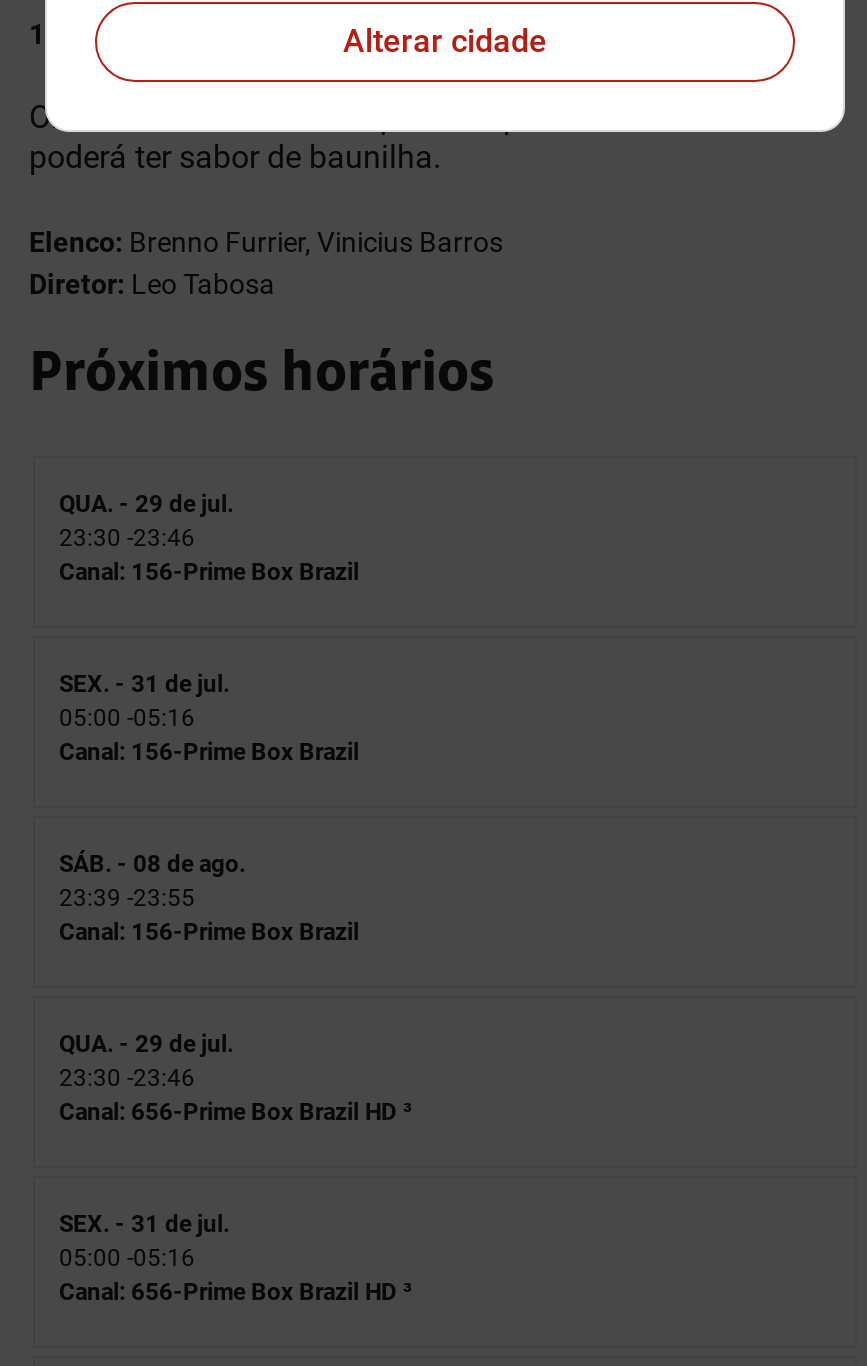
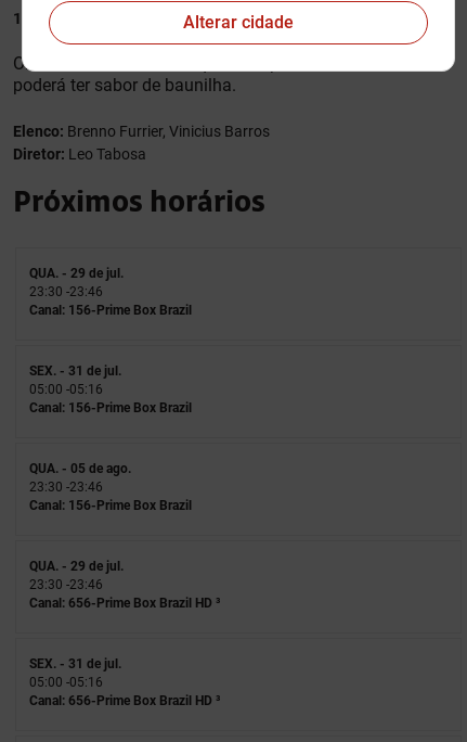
- SÁB. - 08 de ago.
+ QUA. - 05 de ago.

- 23:39 - 23:55
+ 23:30 - 23:46
